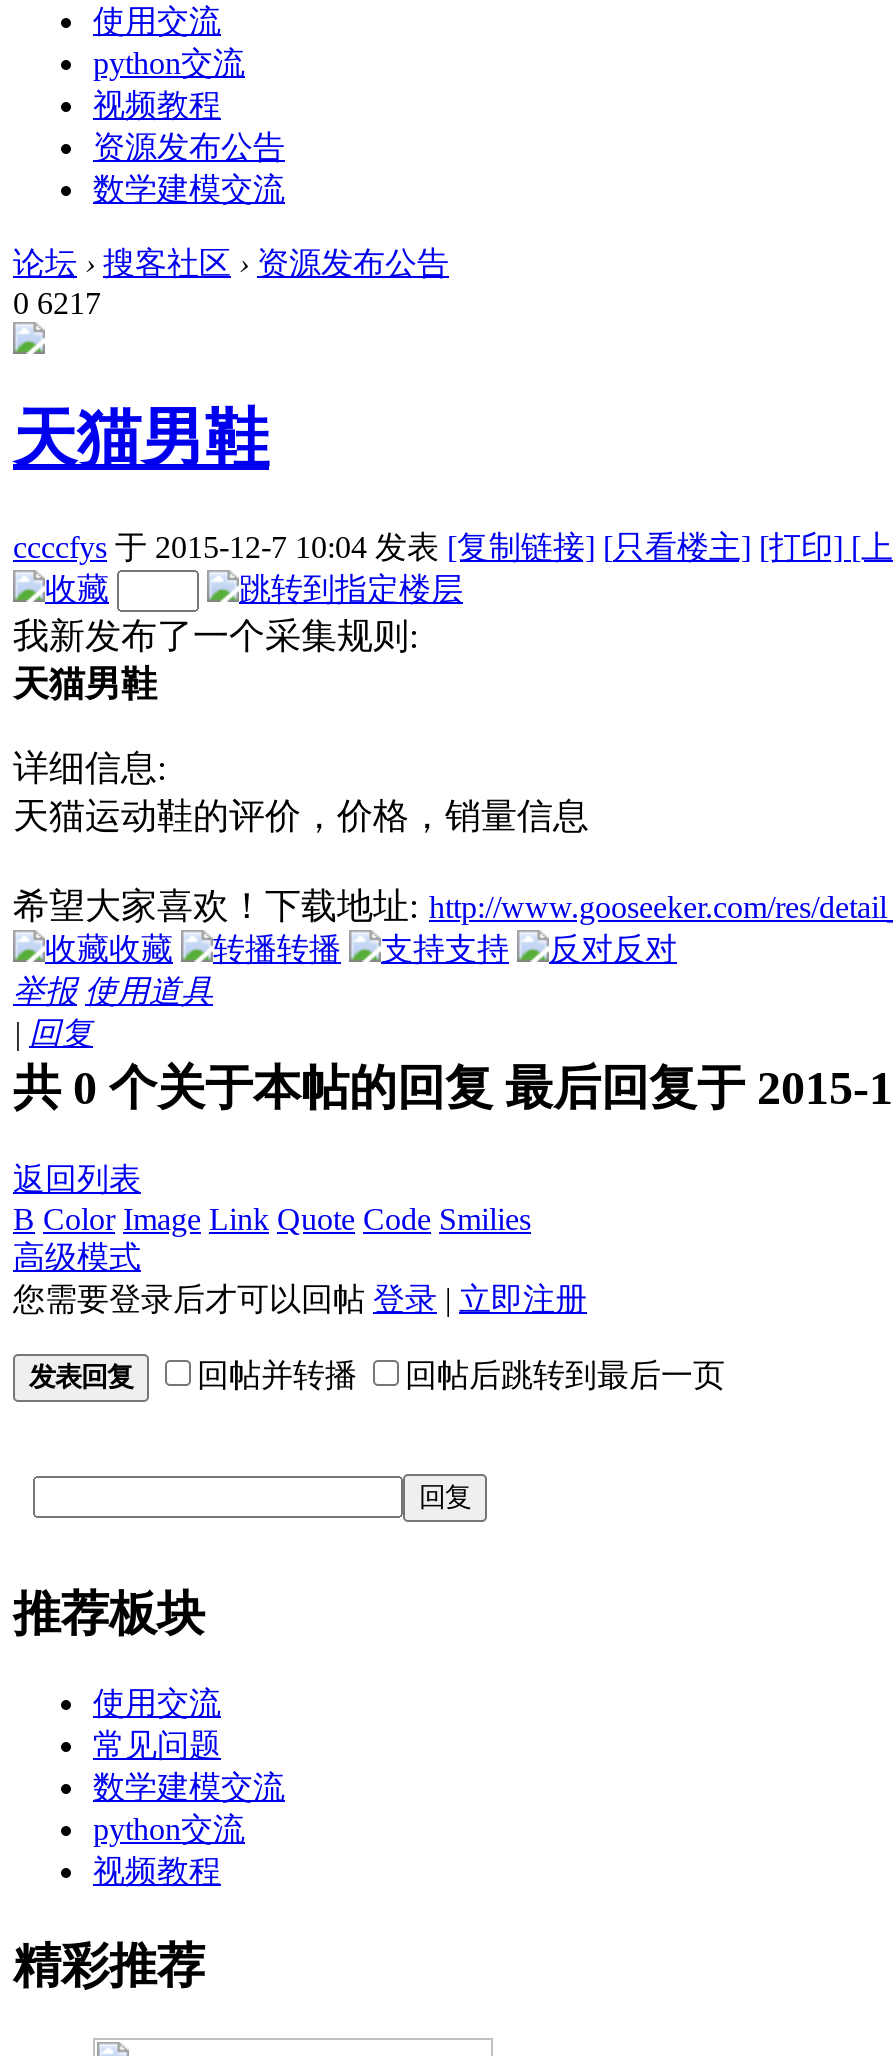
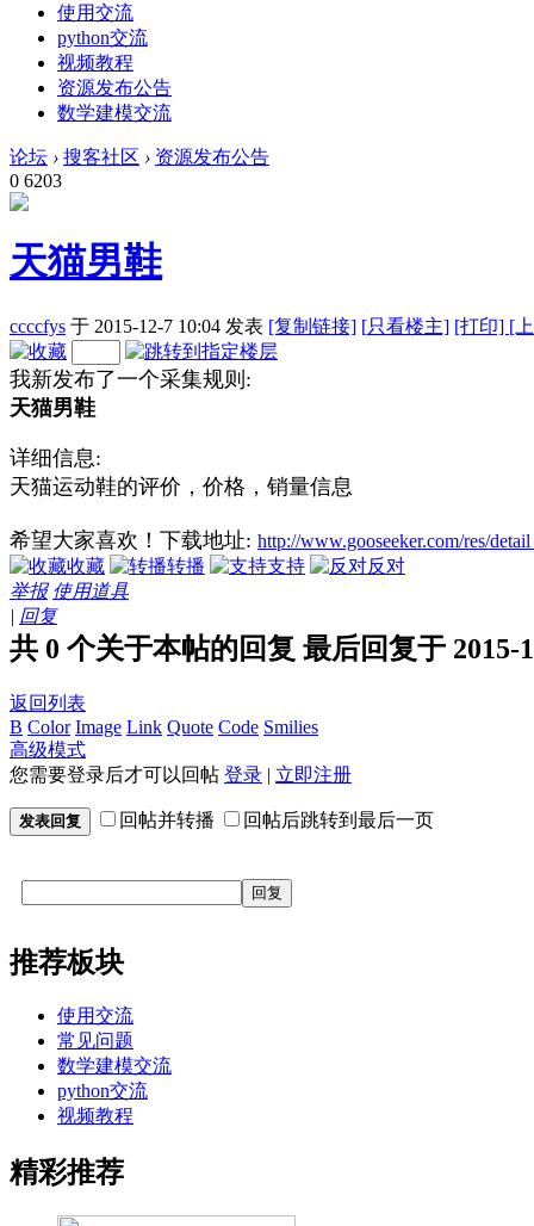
- 0 6217
+ 0 6203
